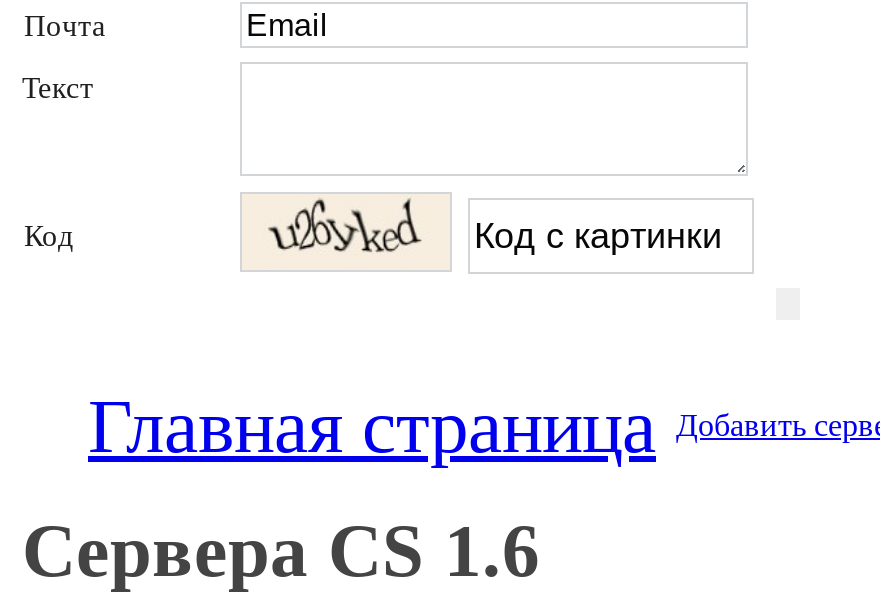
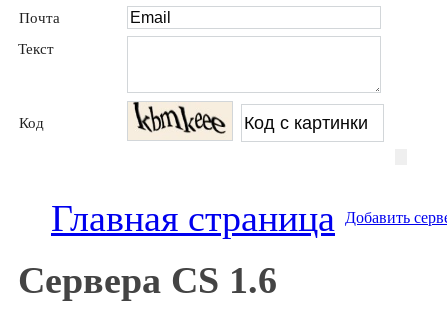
- [image]
+ [image]
